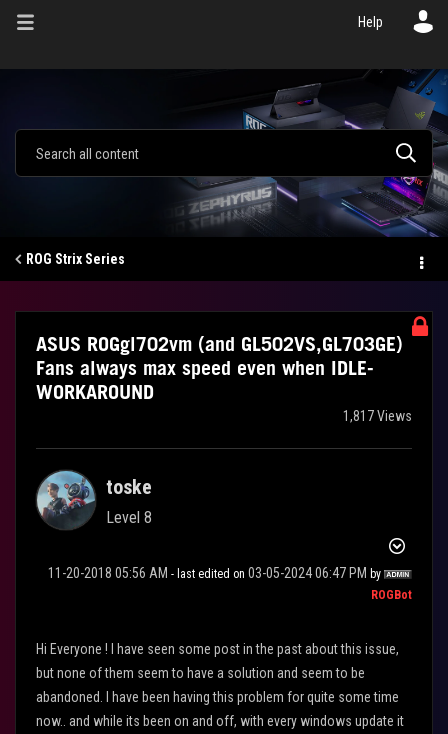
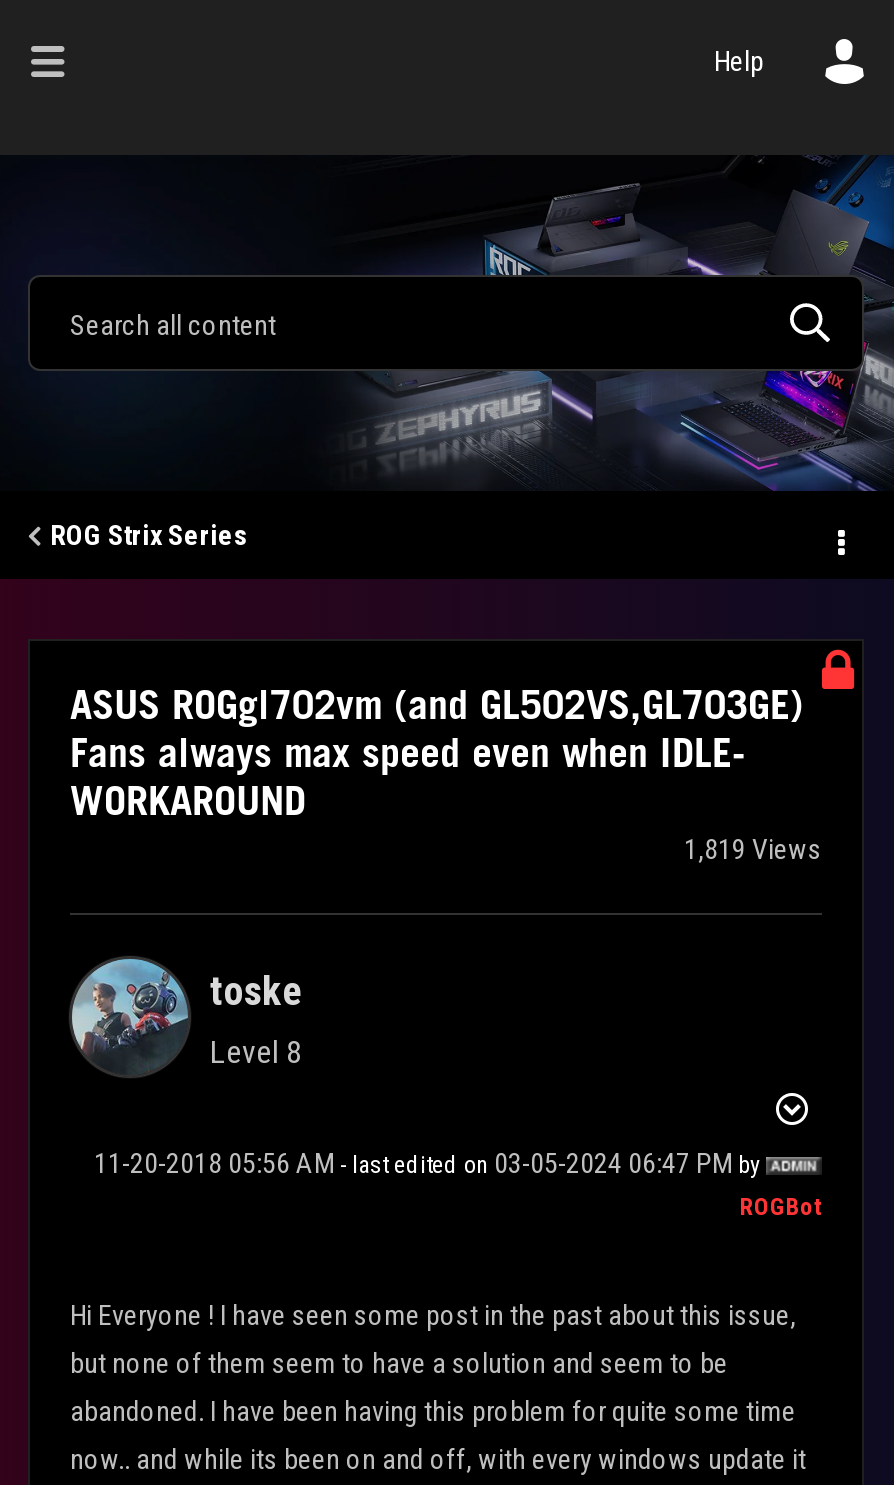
- 1,817 Views
+ 1,819 Views
